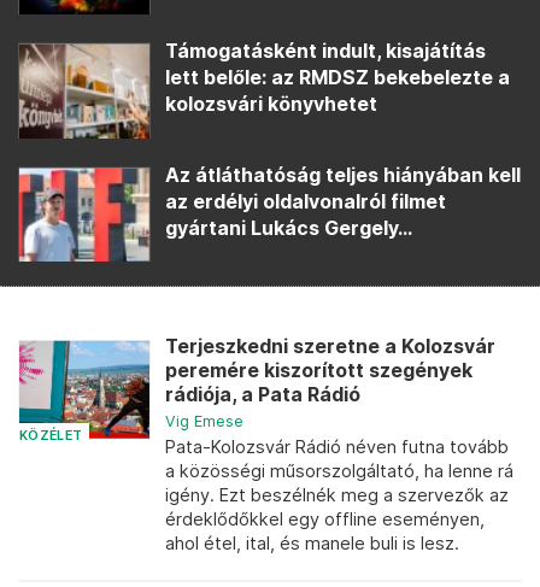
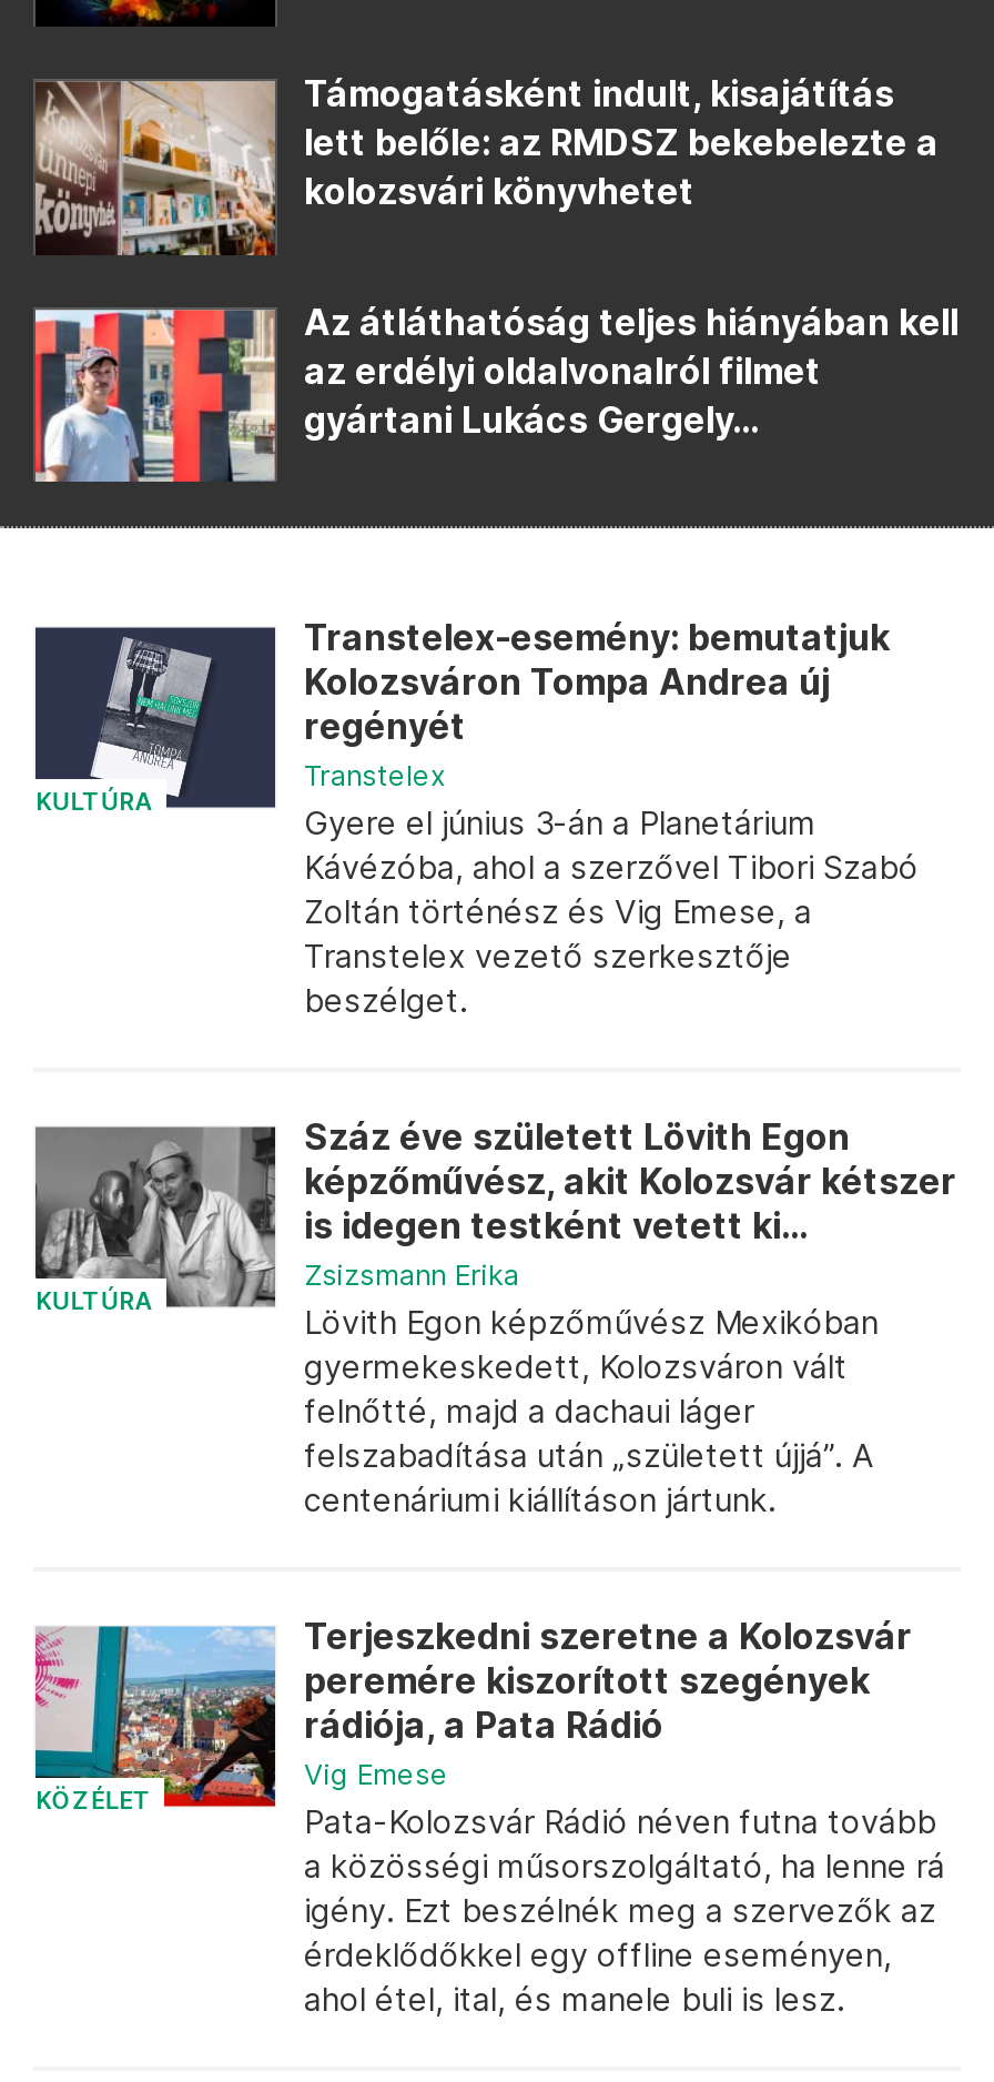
+ [image]
+ KULTÚRA

+ [image]
+ KULTÚRA

+ Transtelex-esemény: bemutatjuk
+ Kolozsváron Tompa Andrea új
+ regényét
+ Transtelex
+ Gyere el június 3-án a Planetárium
+ Kávézóba, ahol a szerzővel Tibori Szabó
+ Zoltán történész és Vig Emese, a
+ Transtelex vezető szerkesztője
+ beszélget.

+ Száz éve született Lövith Egon
+ képzőművész, akit Kolozsvár kétszer
+ is idegen testként vetett ki...
+ Zsizsmann Erika
+ Lövith Egon képzőművész Mexikóban
+ gyermekeskedett, Kolozsváron vált
+ felnőtté, majd a dachaui láger
+ felszabadítása után „született újjá”. A
+ centenáriumi kiállításon jártunk.
